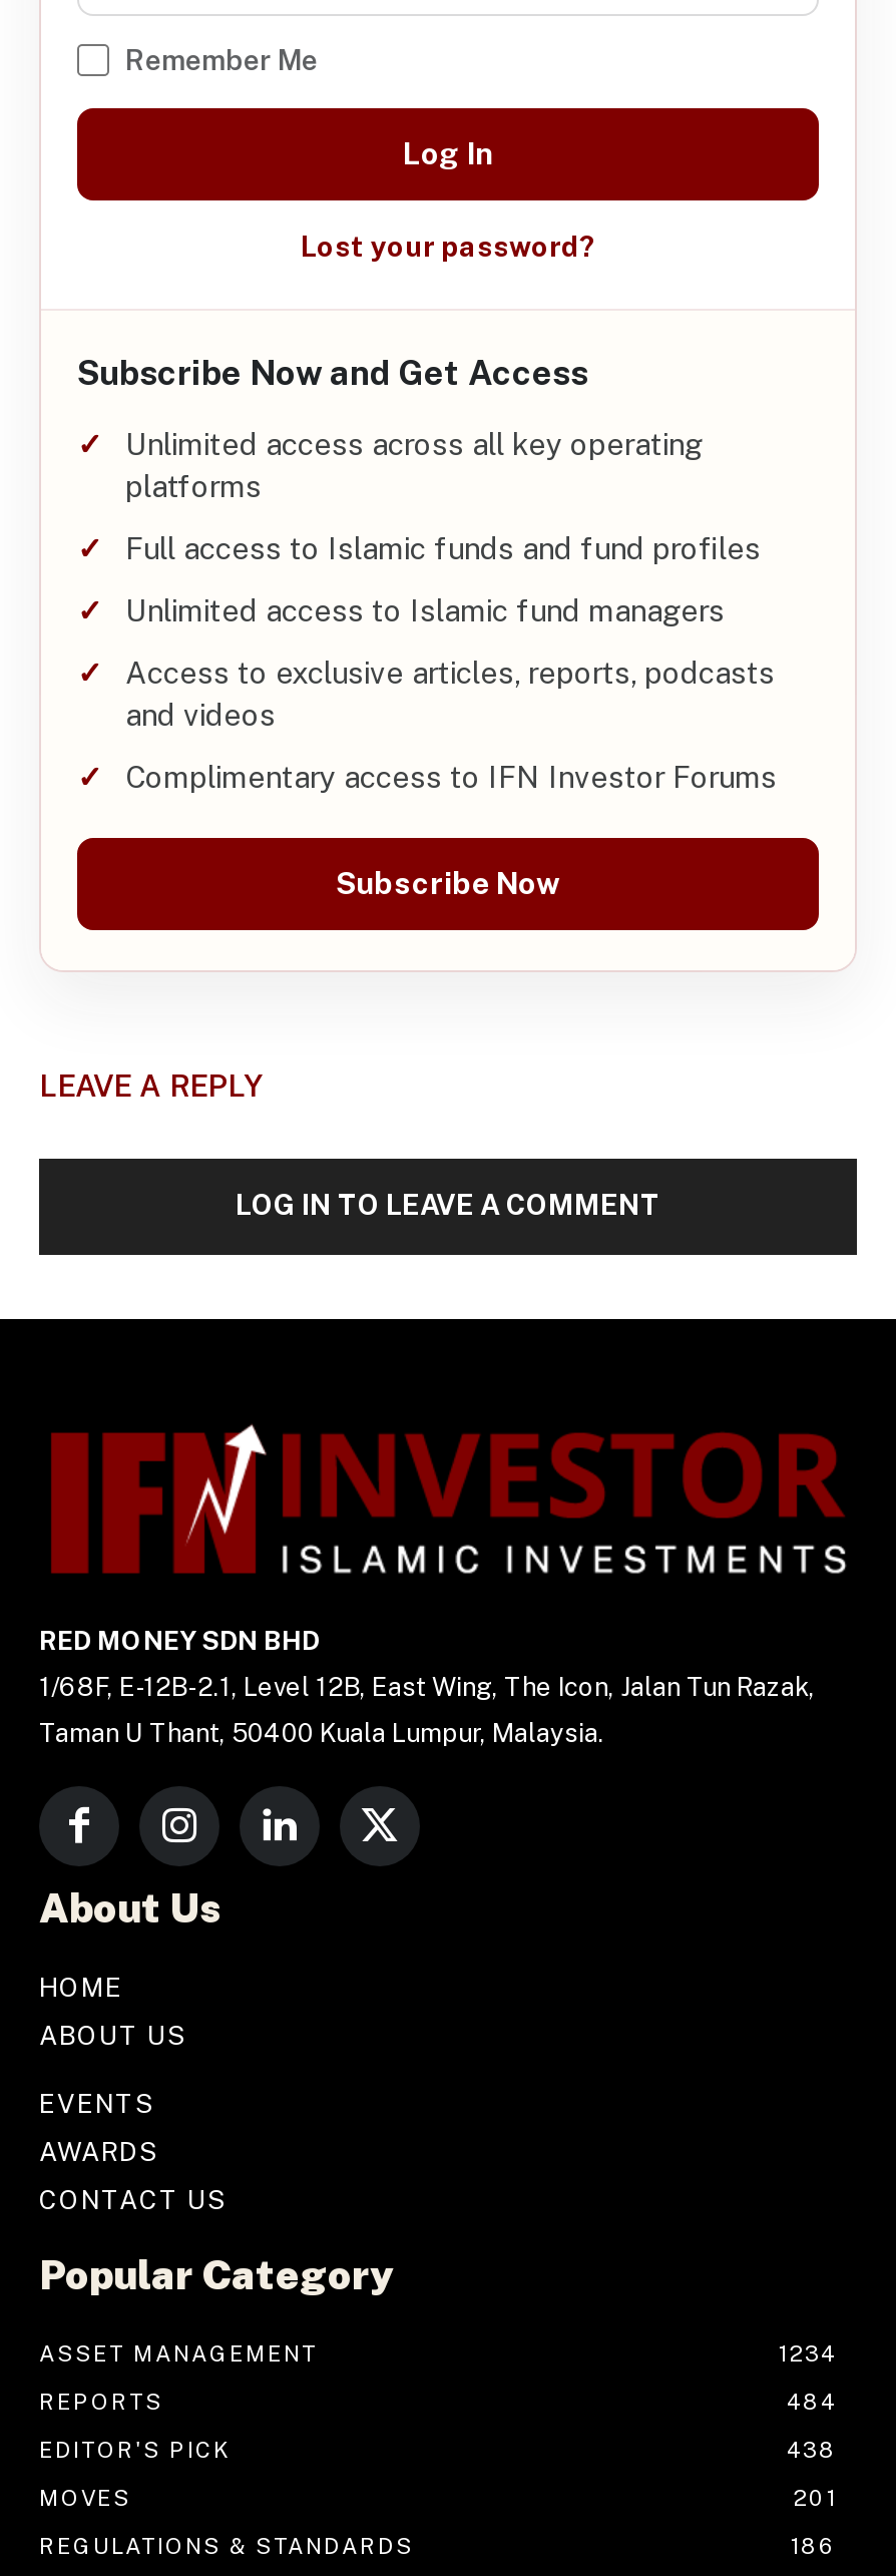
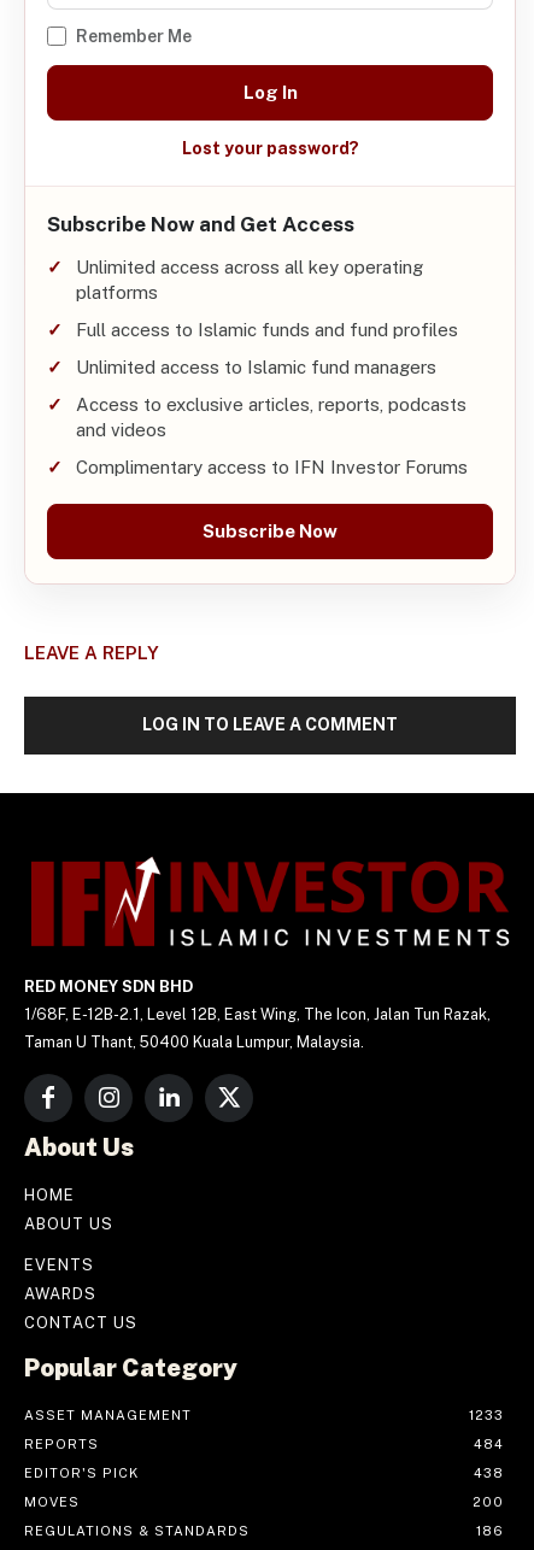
- 1234
+ 1233

- 201
+ 200
